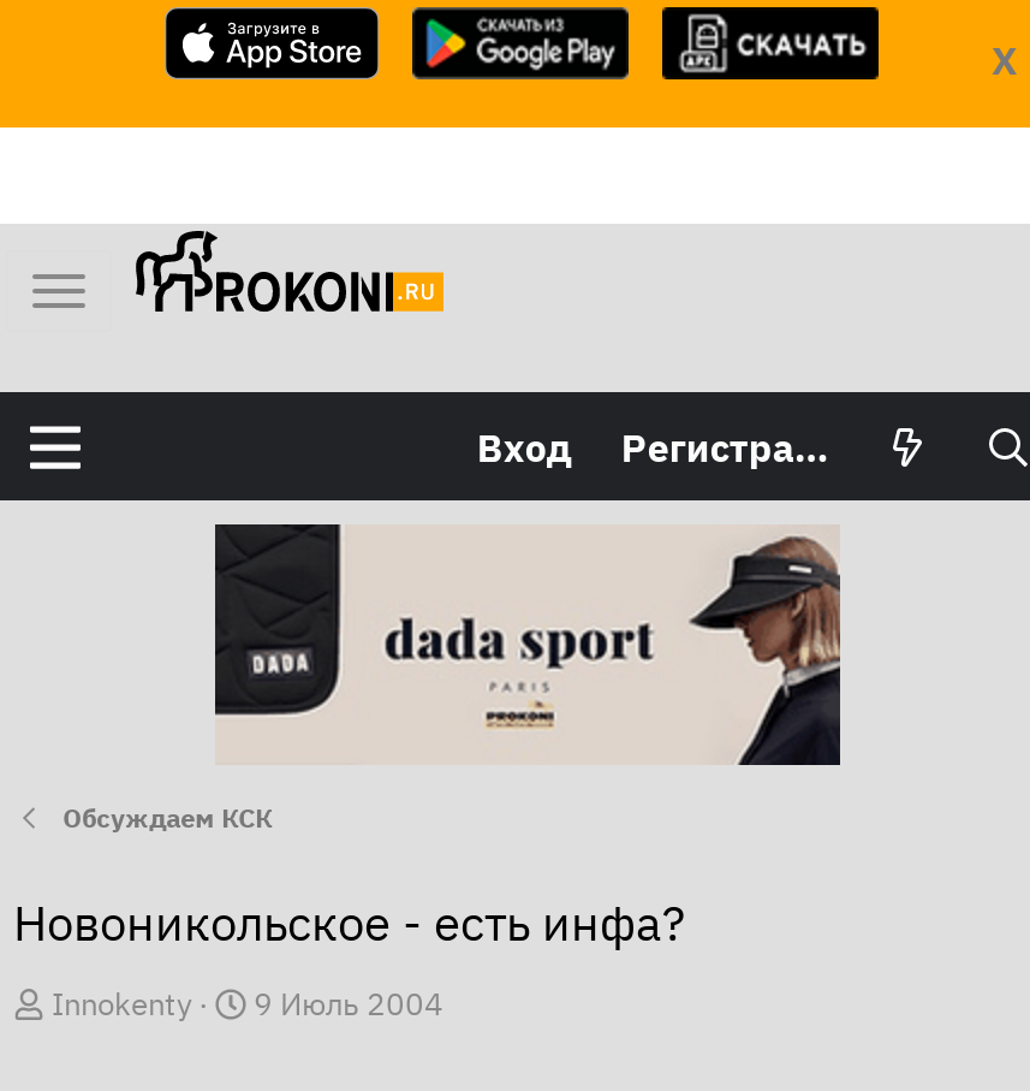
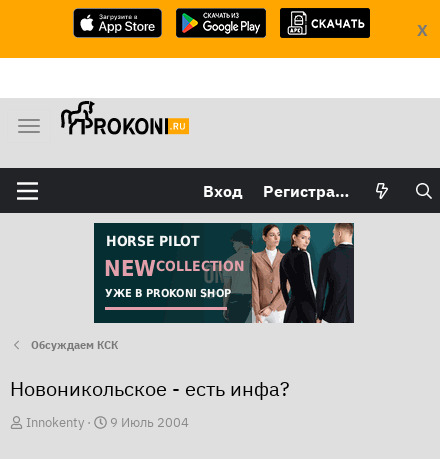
- [image]
+ [image]
